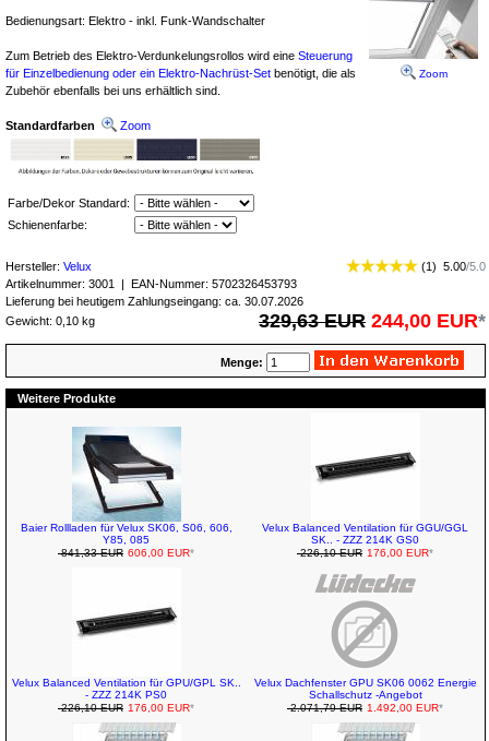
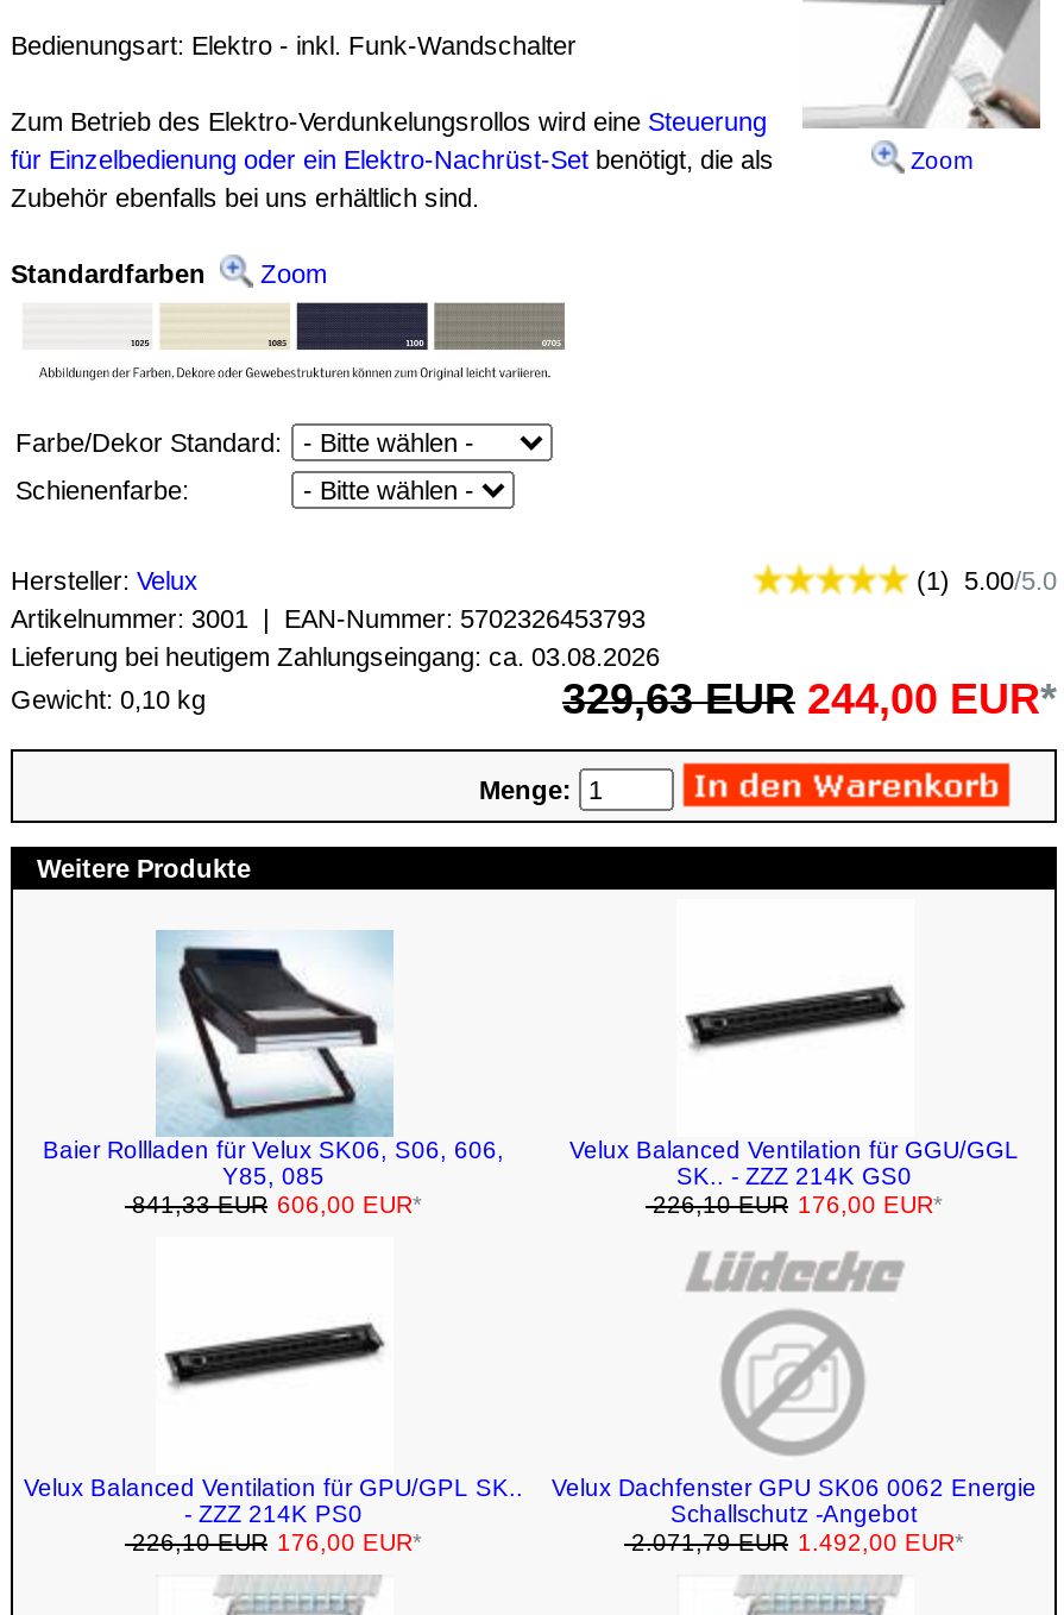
- Lieferung bei heutigem Zahlungseingang: ca. 30.07.2026
+ Lieferung bei heutigem Zahlungseingang: ca. 03.08.2026
